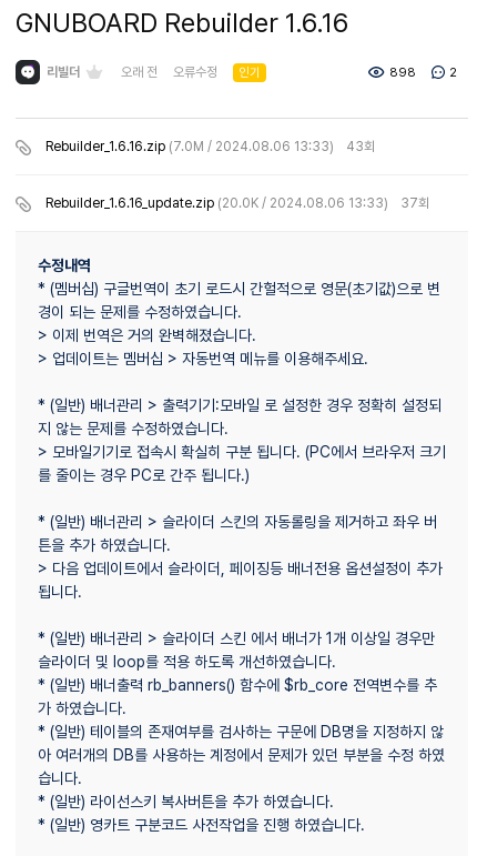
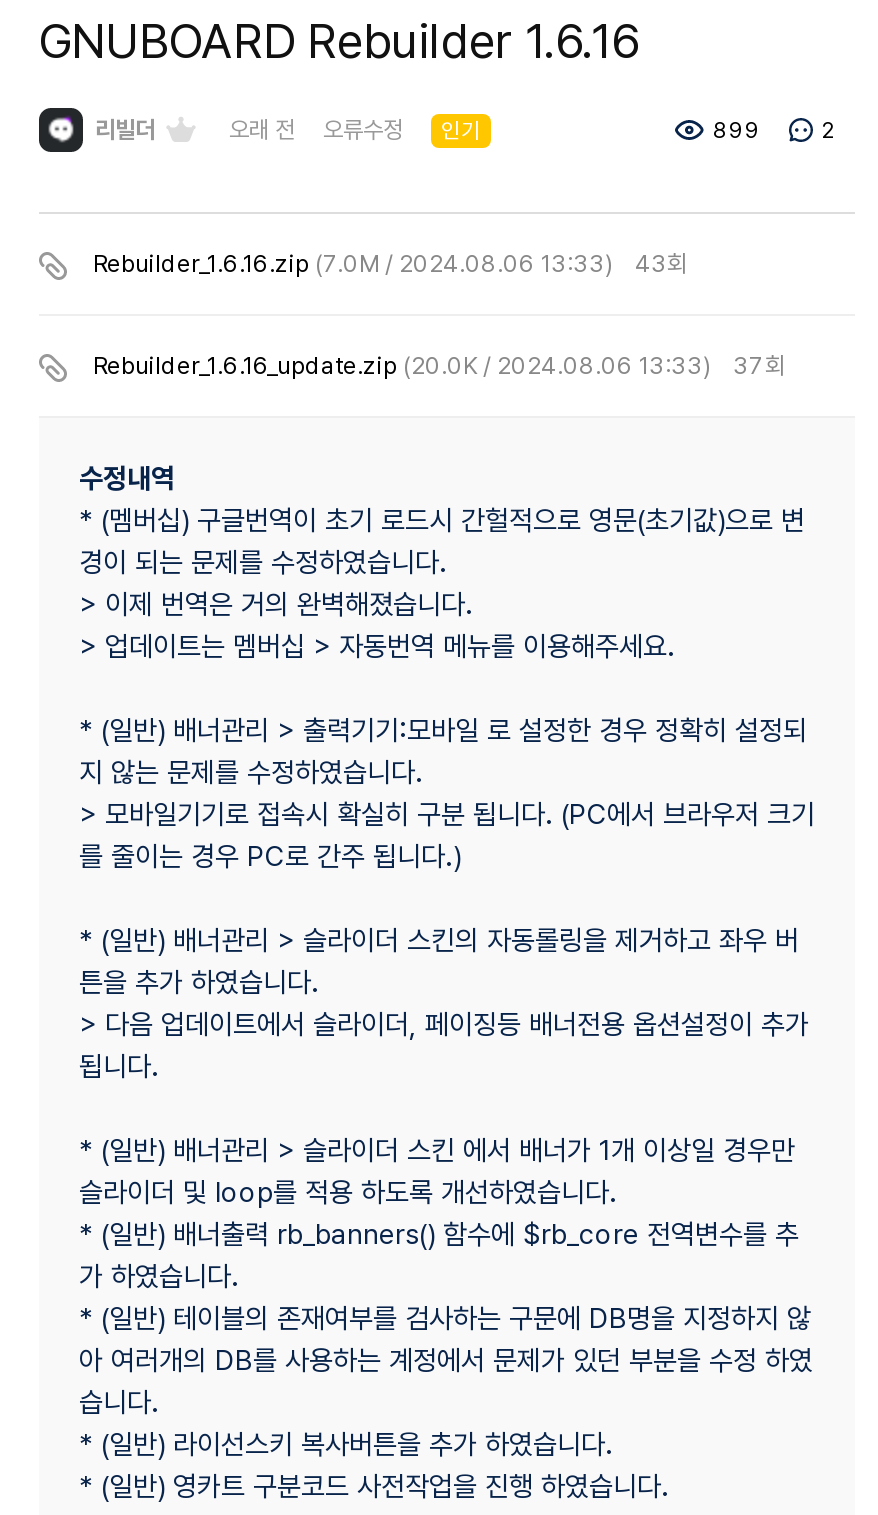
- 898
+ 899
